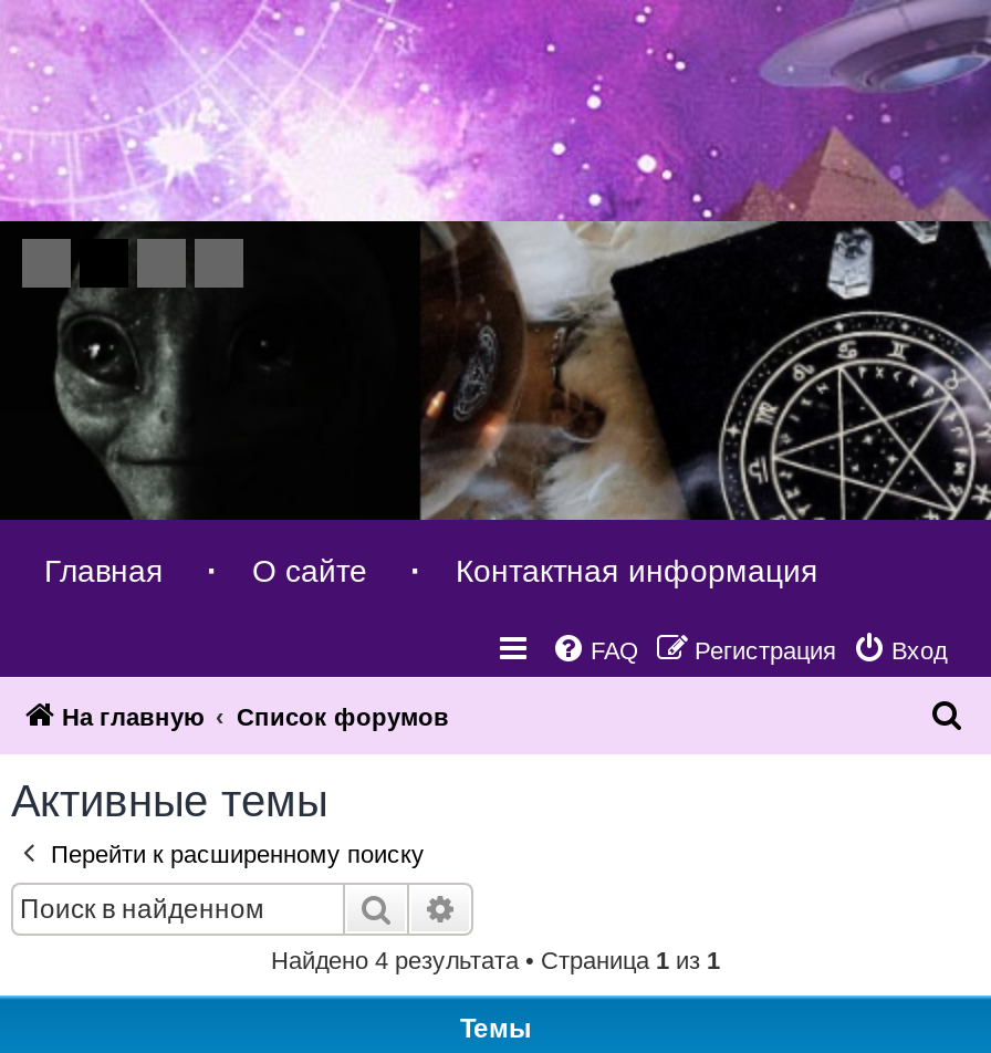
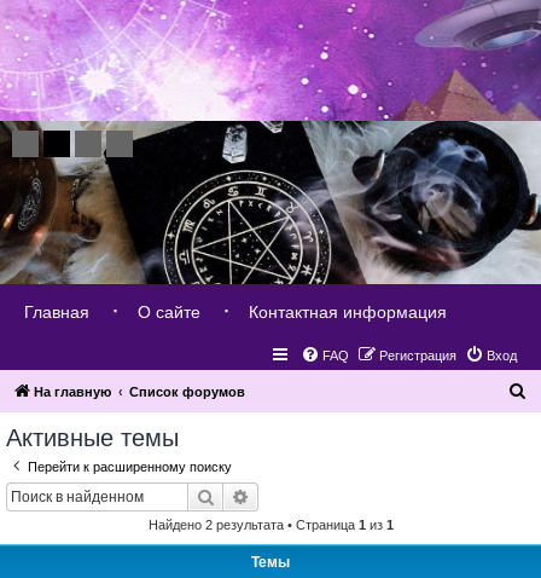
- [image]
+ [image]

- Найдено 4 результата • Страница 1 из 1
+ Найдено 2 результата • Страница 1 из 1
